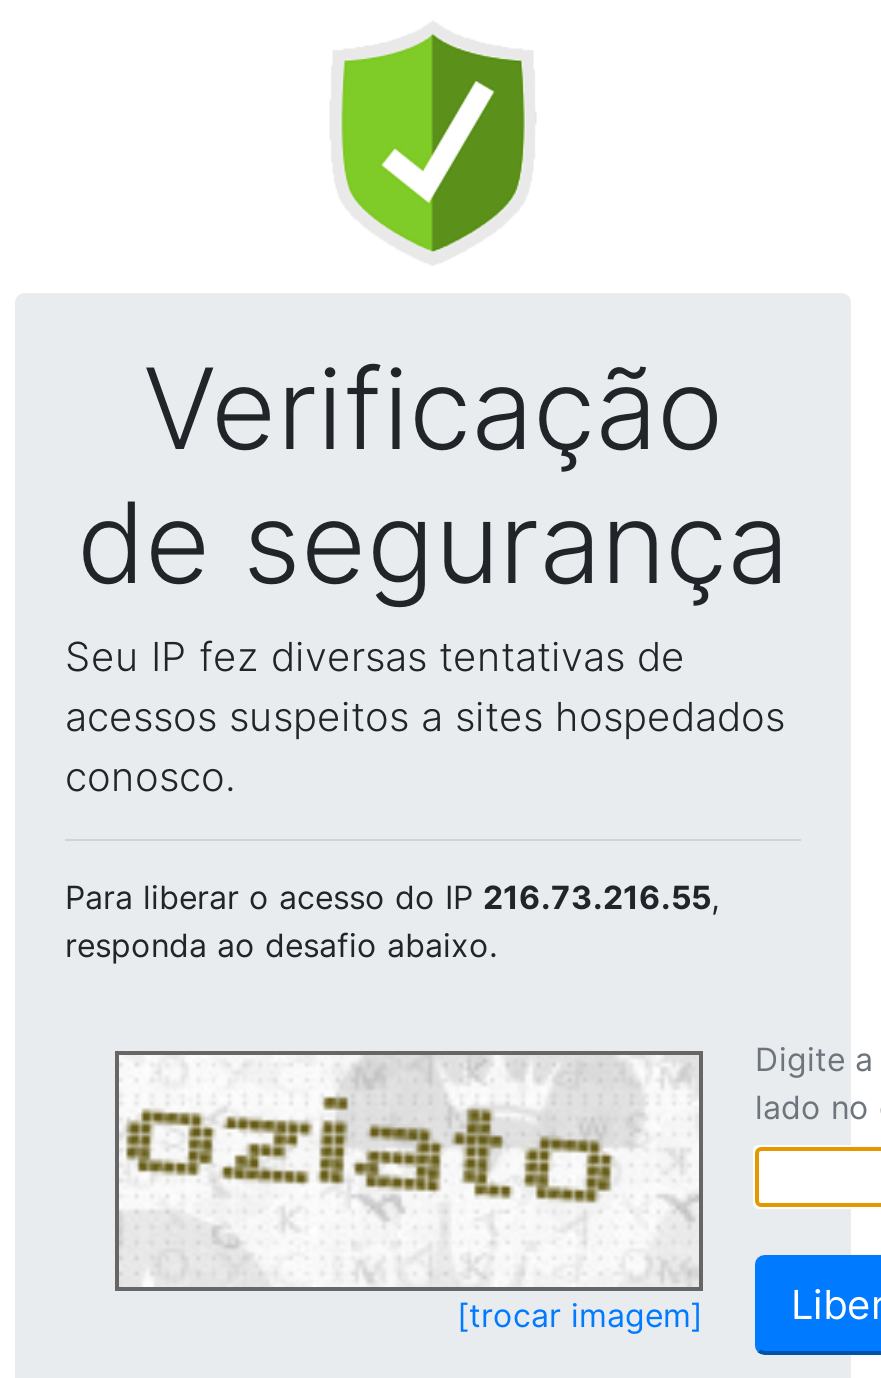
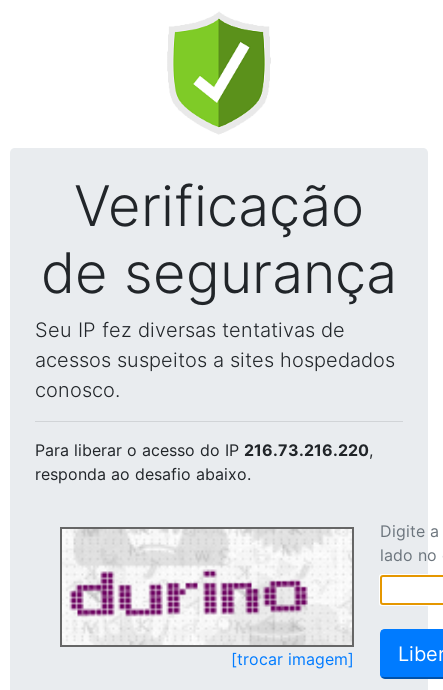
- Para liberar o acesso do IP 216.73.216.55,
+ Para liberar o acesso do IP 216.73.216.220,

- [image]
+ [image]
